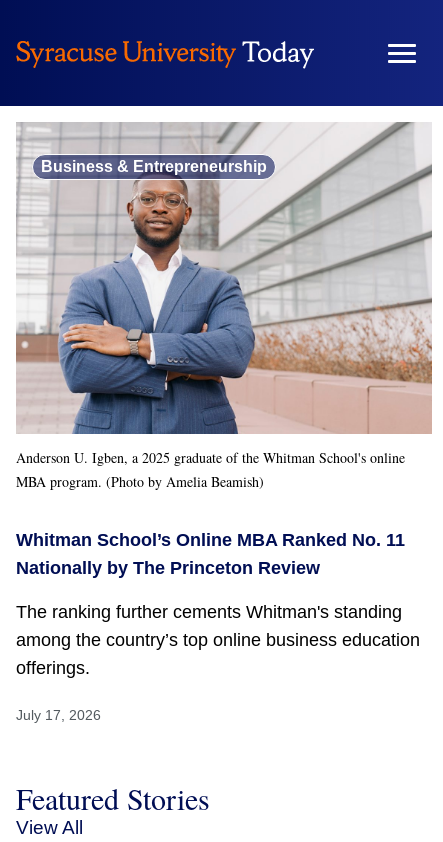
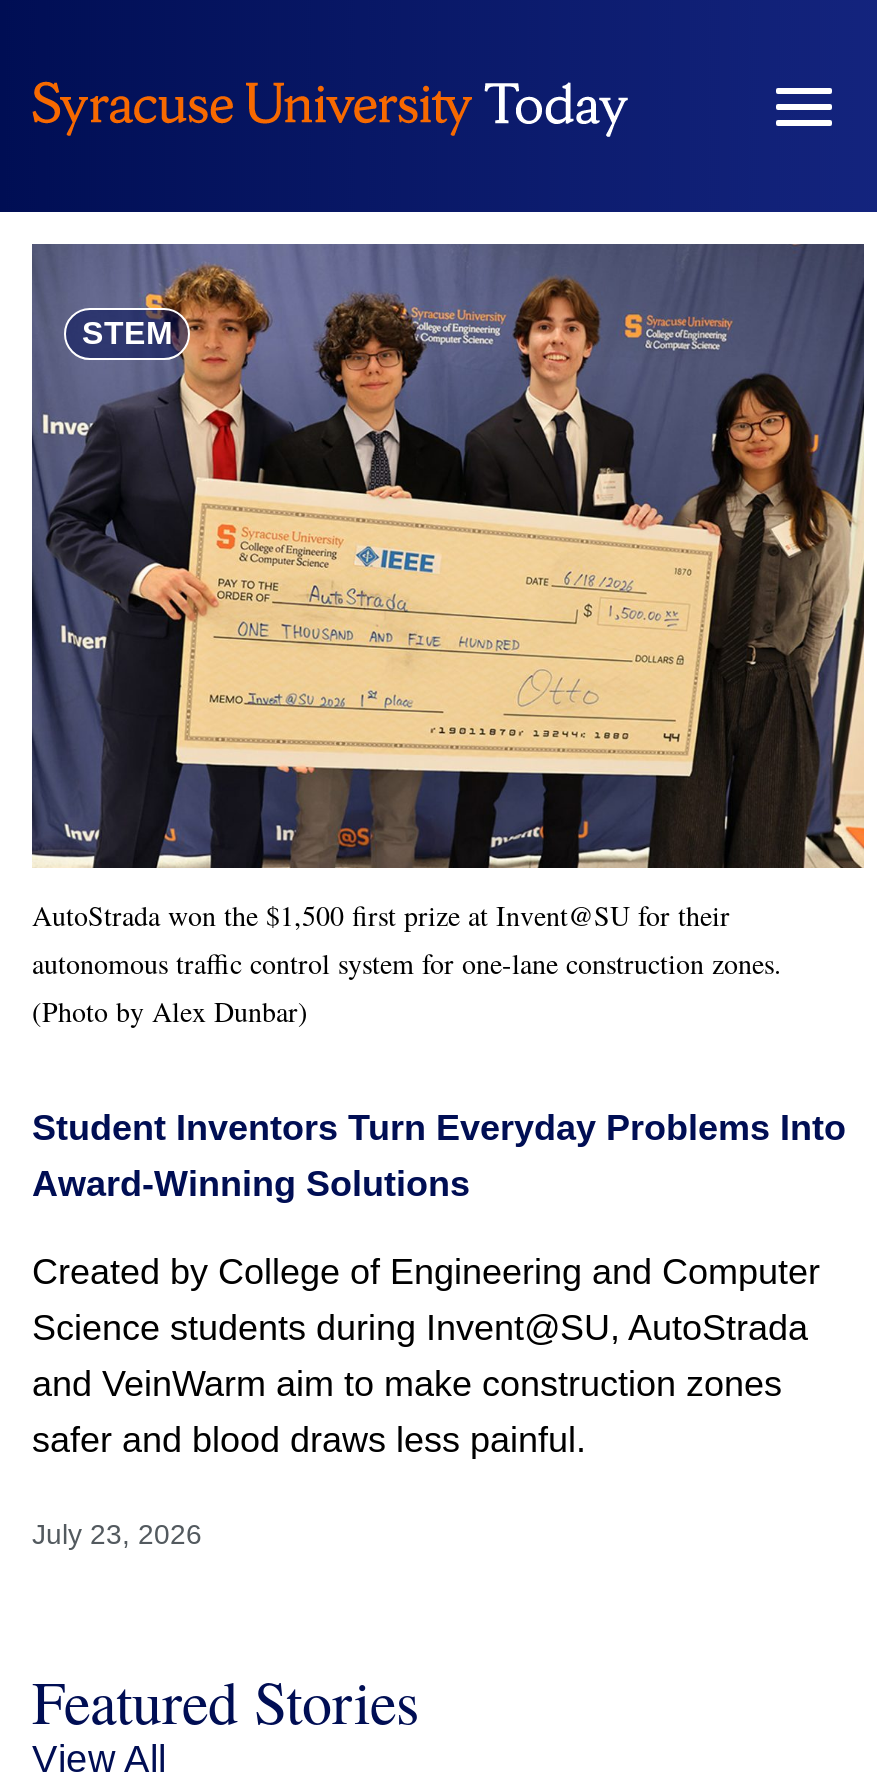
- [image]
- Business & Entrepreneurship
+ [image]
+ STEM

- Anderson U. Igben, a 2025 graduate of the Whitman School's online
- MBA program. (Photo by Amelia Beamish)
+ AutoStrada won the $1,500 first prize at Invent@SU for their
+ autonomous traffic control system for one-lane construction zones.
+ (Photo by Alex Dunbar)

- Whitman School’s Online MBA Ranked No. 11
- Nationally by The Princeton Review
+ Student Inventors Turn Everyday Problems Into
+ Award-Winning Solutions

- The ranking further cements Whitman's standing
- among the country’s top online business education
- offerings.
+ Created by College of Engineering and Computer
+ Science students during Invent@SU, AutoStrada
+ and VeinWarm aim to make construction zones
+ safer and blood draws less painful.

- July 17, 2026
+ July 23, 2026
